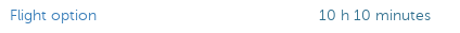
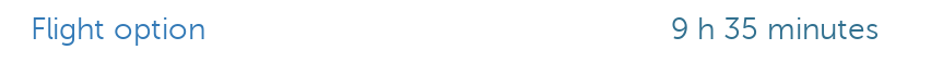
- 10 h 10 minutes
+ 9 h 35 minutes
